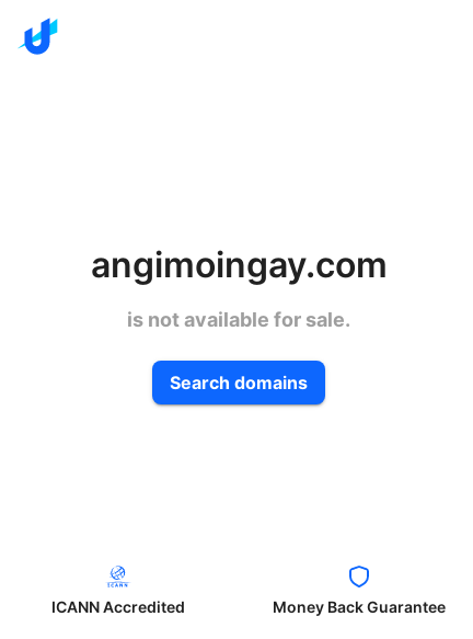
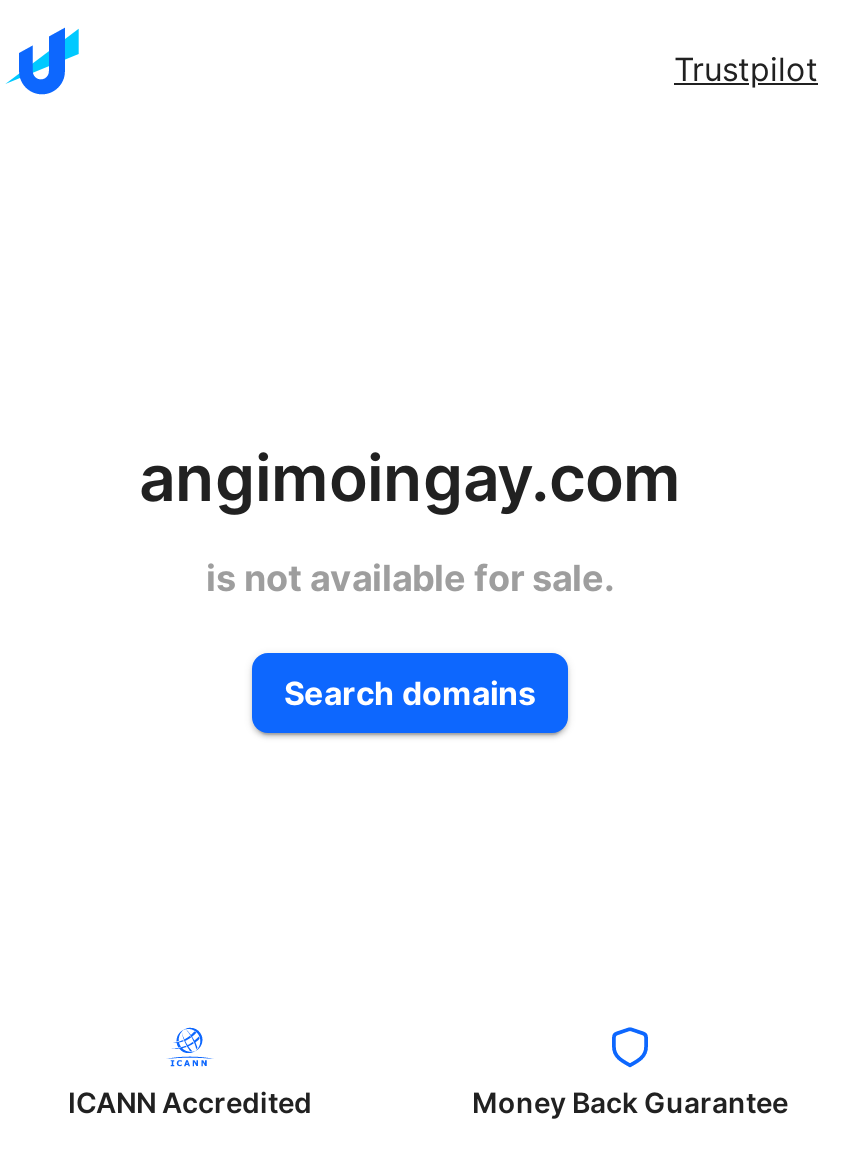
+ Trustpilot
